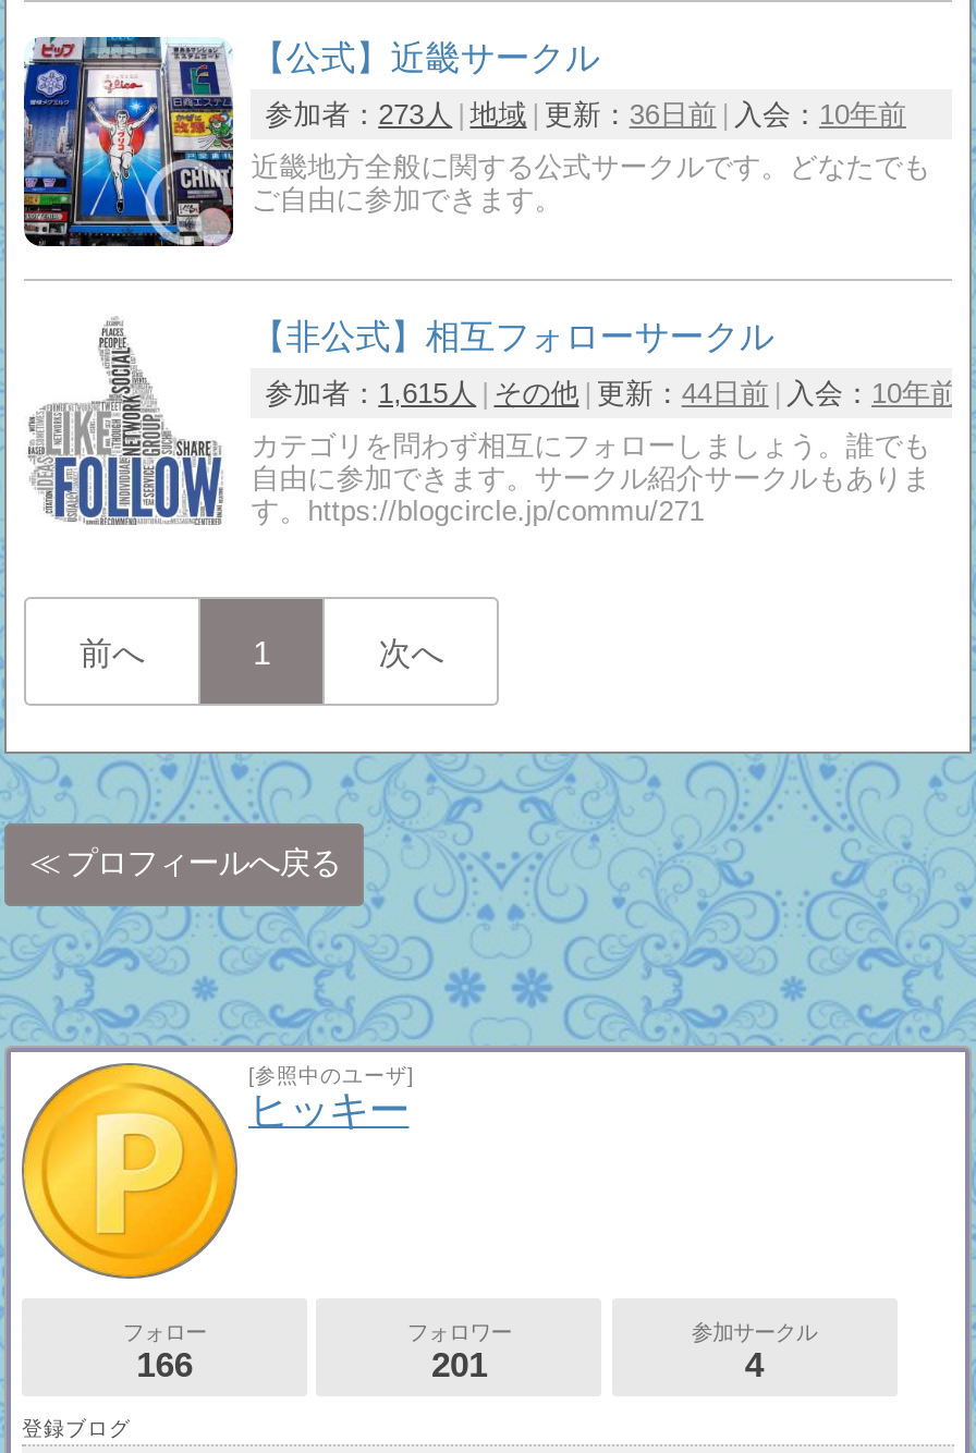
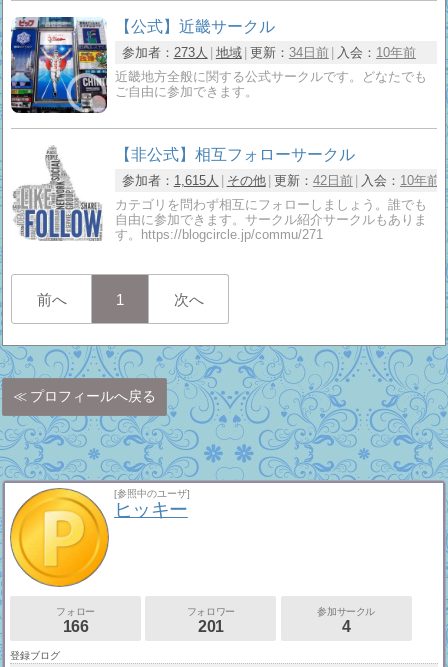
- 参加者：273人 地域 更新：36日前 入会：10年前
+ 参加者：273人 地域 更新：34日前 入会：10年前

- 参加者：1,615人 その他 更新：44日前 入会：10年前
+ 参加者：1,615人 その他 更新：42日前 入会：10年前
